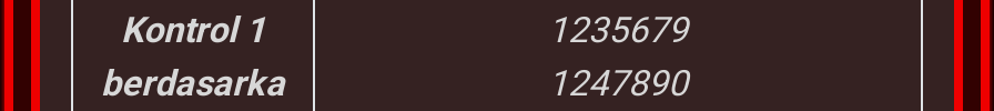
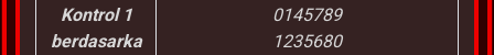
- 1235679
+ 0145789

- 1247890
+ 1235680
